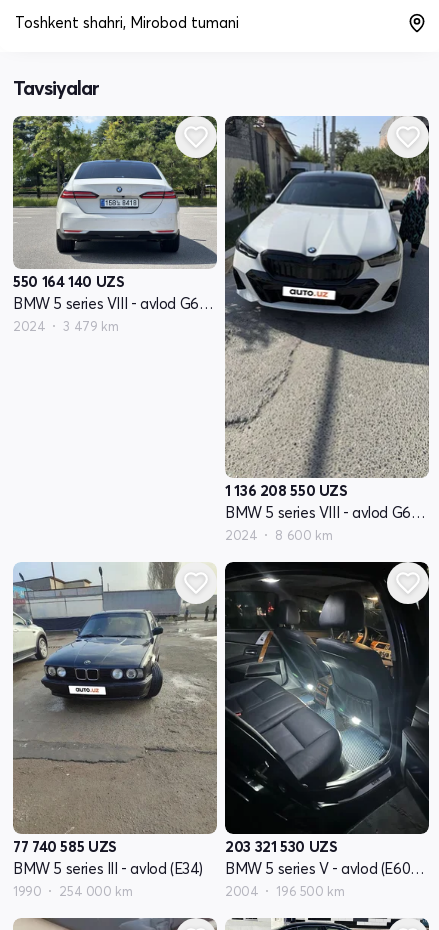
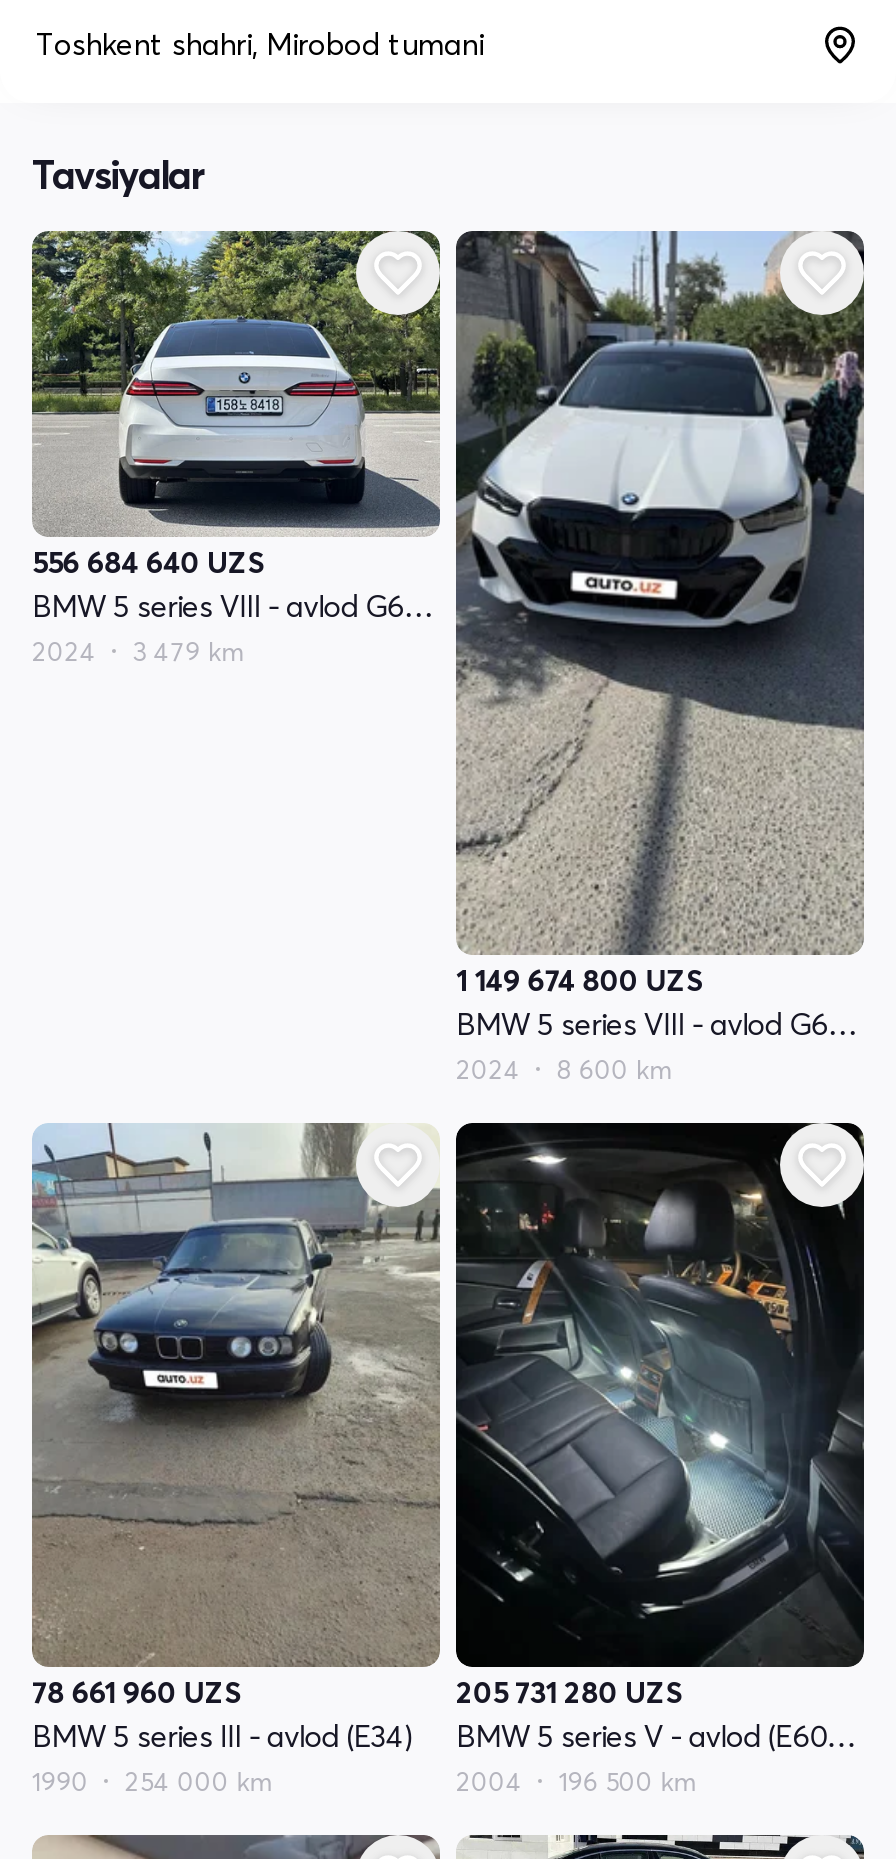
- 550 164 140 UZS
+ 556 684 640 UZS

- 1 136 208 550 UZS
+ 1 149 674 800 UZS

- 77 740 585 UZS
+ 78 661 960 UZS

- 203 321 530 UZS
+ 205 731 280 UZS
